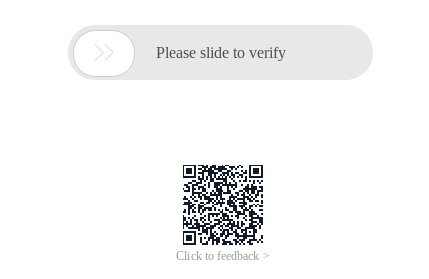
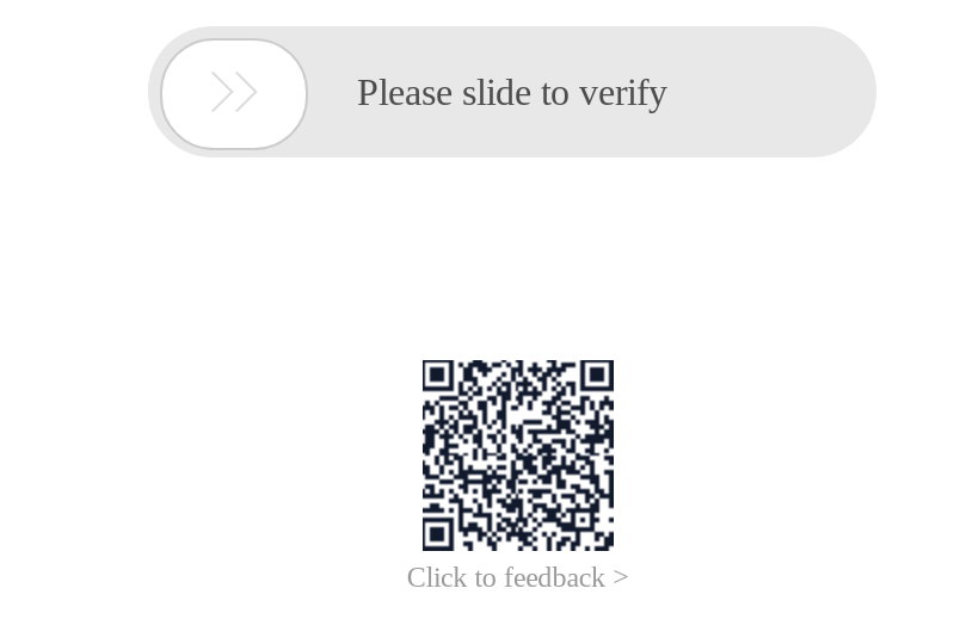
- [image]
+ [image]
